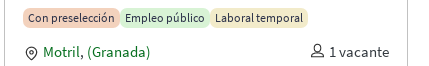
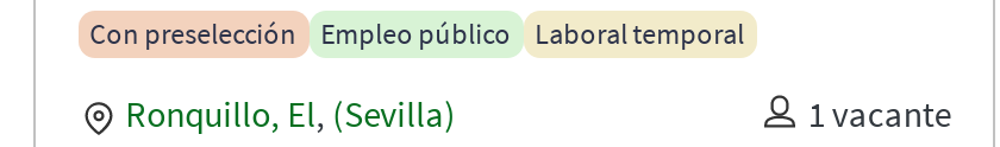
- Motril, (Granada)
+ Ronquillo, El, (Sevilla)
